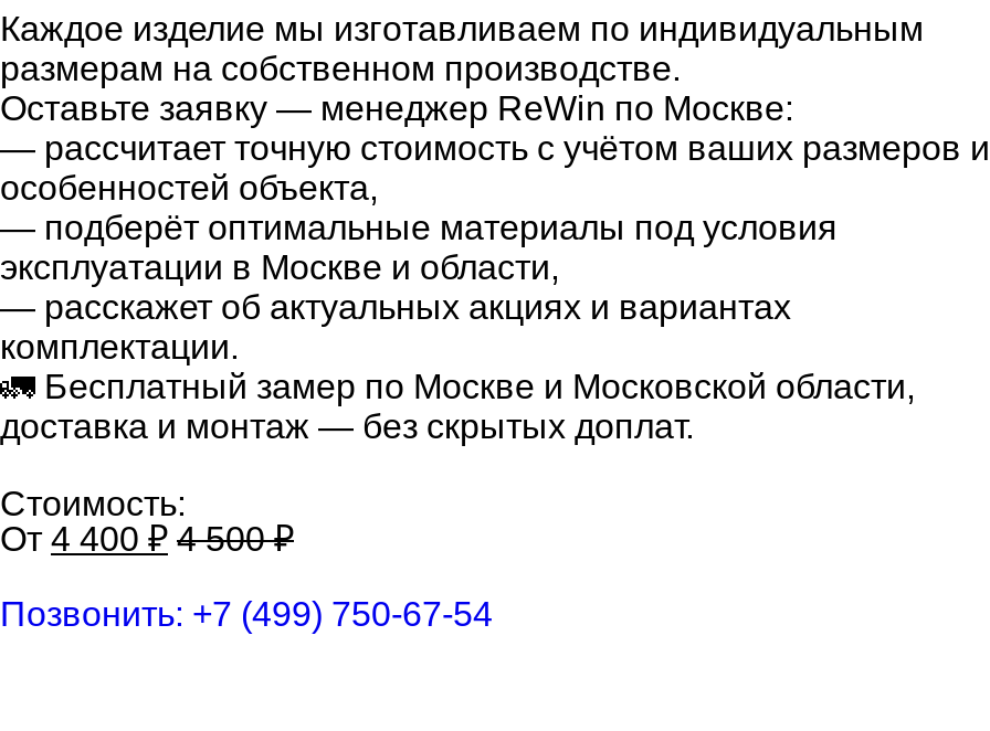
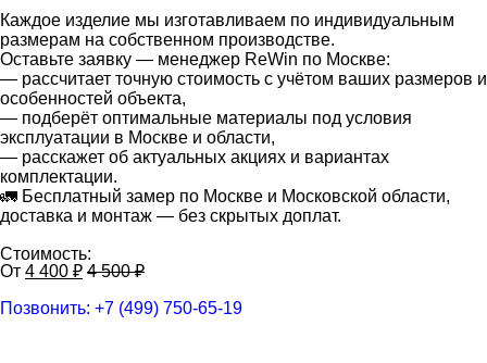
- Позвонить: +7 (499) 750-67-54
+ Позвонить: +7 (499) 750-65-19
